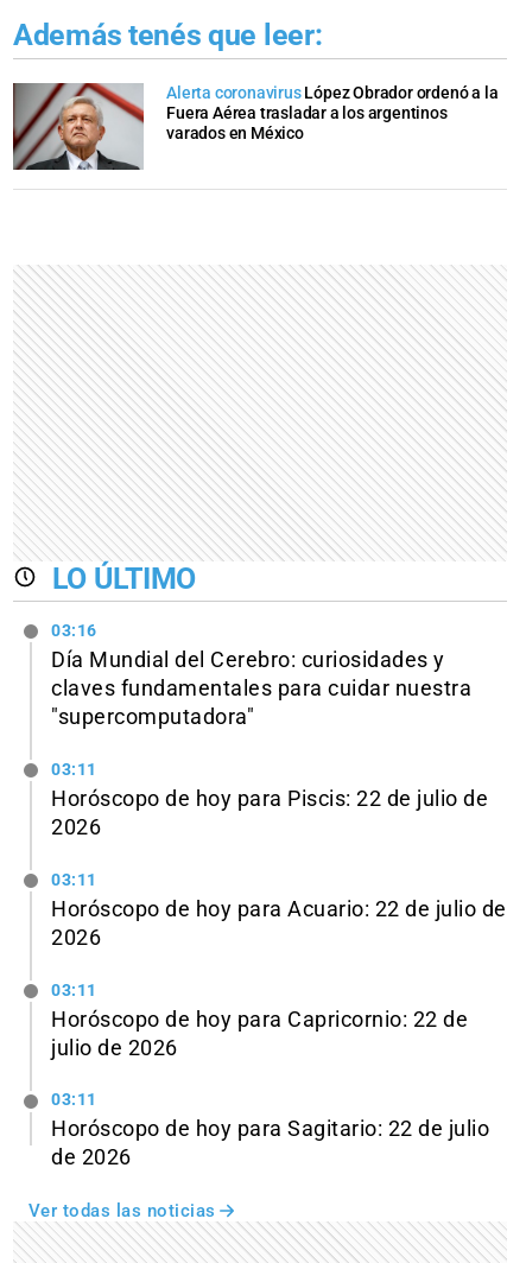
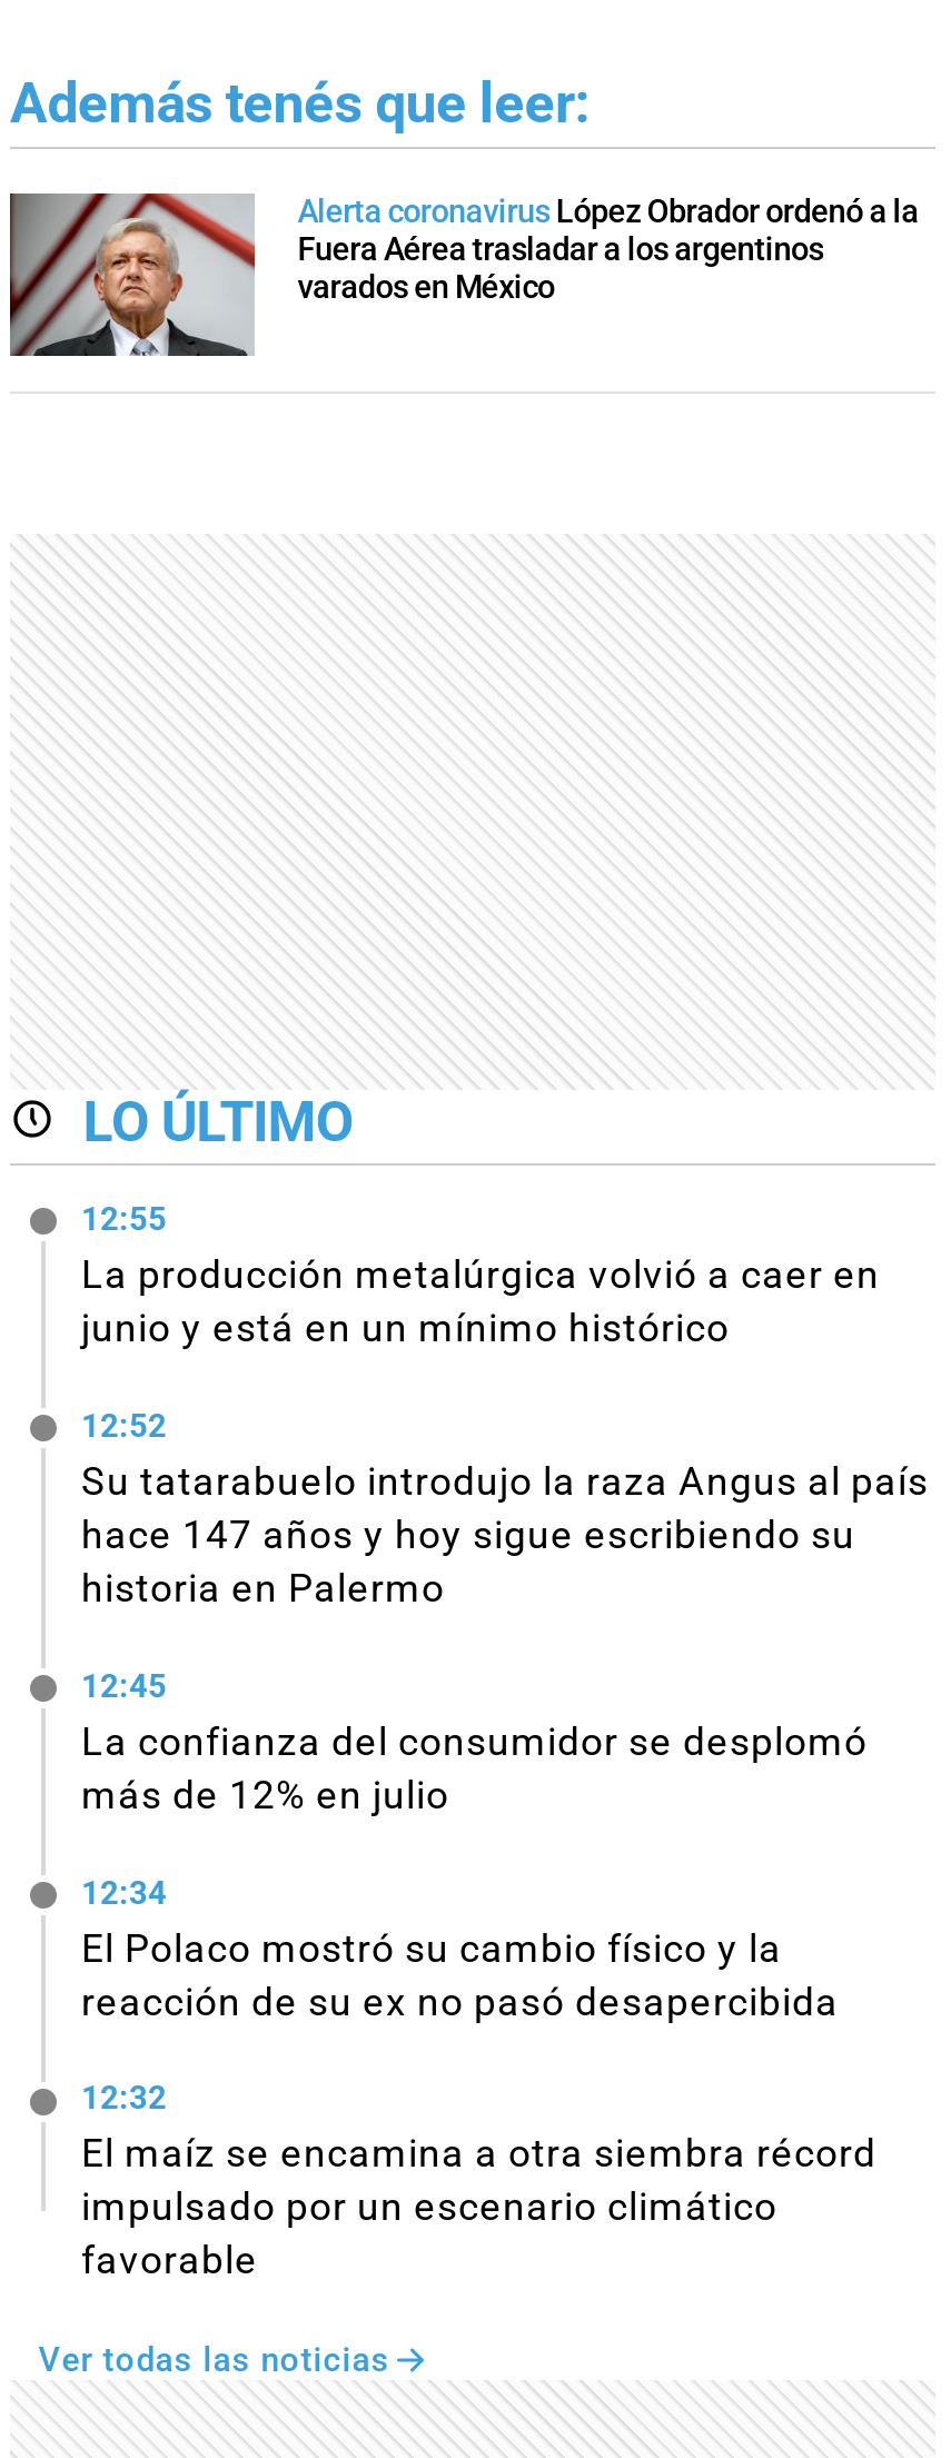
- 03:16
- Día Mundial del Cerebro: curiosidades y
- claves fundamentales para cuidar nuestra
- "supercomputadora"
+ 12:55
+ La producción metalúrgica volvió a caer en
+ junio y está en un mínimo histórico

- 03:11
- Horóscopo de hoy para Piscis: 22 de julio de
- 2026
+ 12:52
+ Su tatarabuelo introdujo la raza Angus al país
+ hace 147 años y hoy sigue escribiendo su
+ historia en Palermo

- 03:11
- Horóscopo de hoy para Acuario: 22 de julio de
- 2026
+ 12:45
+ La confianza del consumidor se desplomó
+ más de 12% en julio

- 03:11
- Horóscopo de hoy para Capricornio: 22 de
- julio de 2026
+ 12:34
+ El Polaco mostró su cambio físico y la
+ reacción de su ex no pasó desapercibida

- 03:11
- Horóscopo de hoy para Sagitario: 22 de julio
- de 2026
+ 12:32
+ El maíz se encamina a otra siembra récord
+ impulsado por un escenario climático
+ favorable
